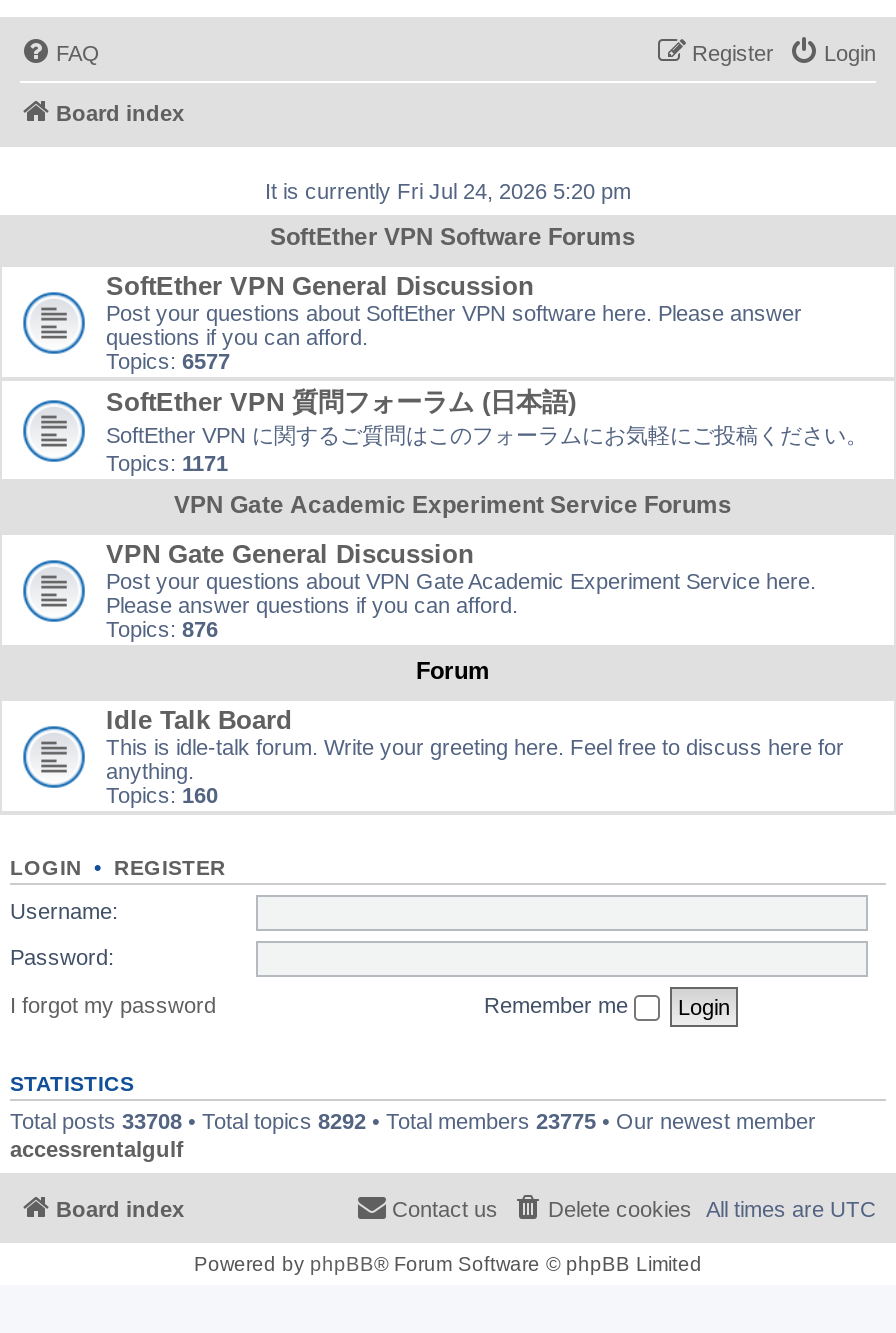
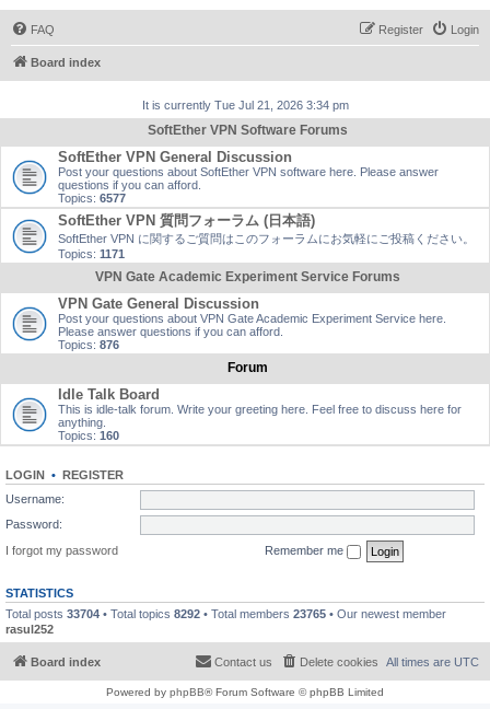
- It is currently Fri Jul 24, 2026 5:20 pm
+ It is currently Tue Jul 21, 2026 3:34 pm

- Total posts 33708 • Total topics 8292 • Total members 23775 • Our newest member
- accessrentalgulf
+ Total posts 33704 • Total topics 8292 • Total members 23765 • Our newest member
+ rasul252
